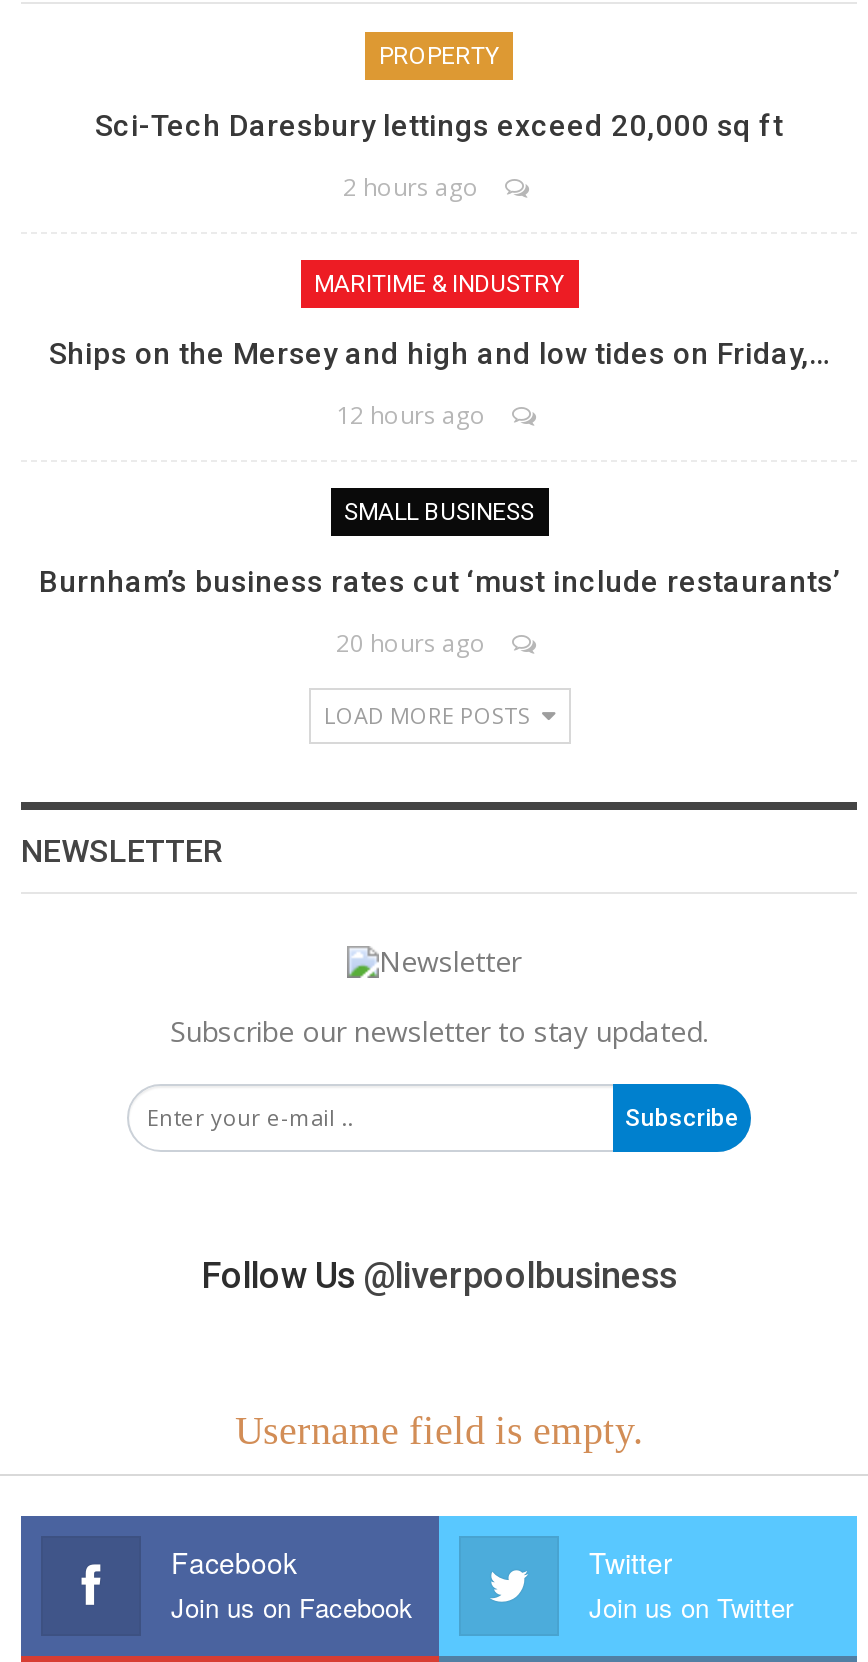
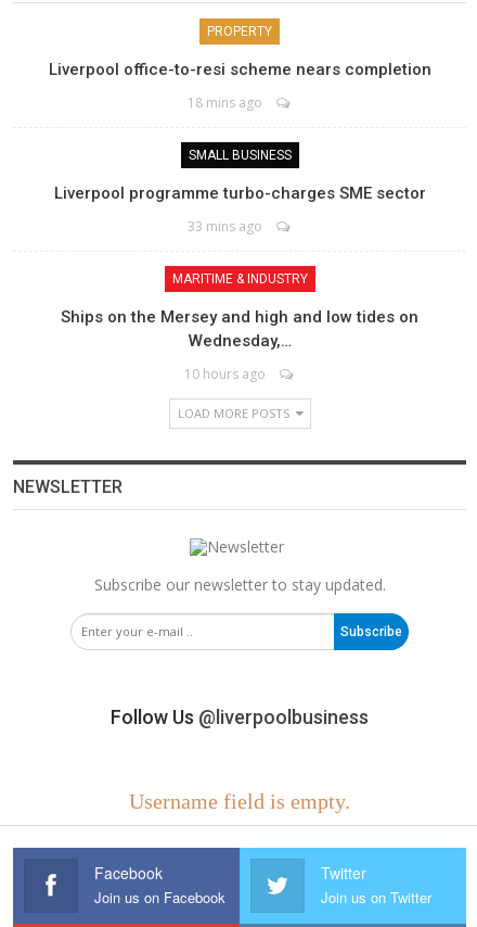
- Sci-Tech Daresbury lettings exceed 20,000 sq ft
- 2 hours ago
- Ships on the Mersey and high and low tides on Friday,…
- 12 hours ago
+ Liverpool office-to-resi scheme nears completion
+ 18 mins ago

moved down: MARITIME & INDUSTRY

moved up: SMALL BUSINESS

- Burnham’s business rates cut ‘must include restaurants’
- 20 hours ago
+ Liverpool programme turbo-charges SME sector
+ 33 mins ago
+ Ships on the Mersey and high and low tides on
+ Wednesday,…
+ 10 hours ago
